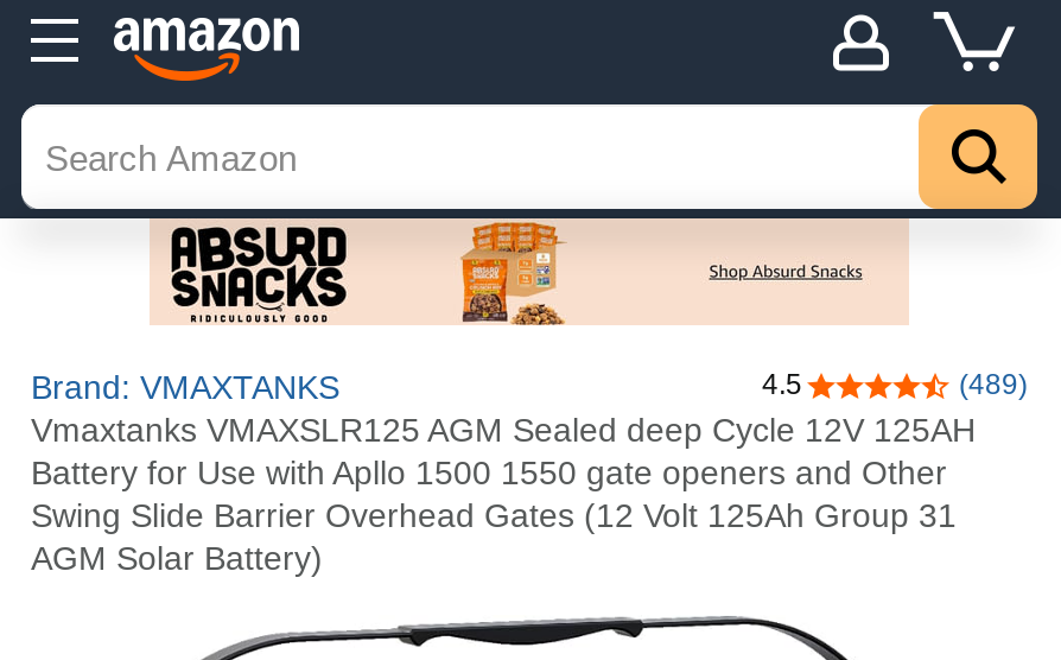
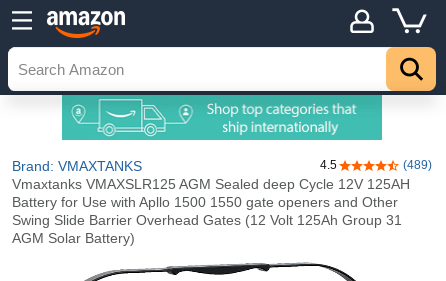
- [image]
+ [image]
